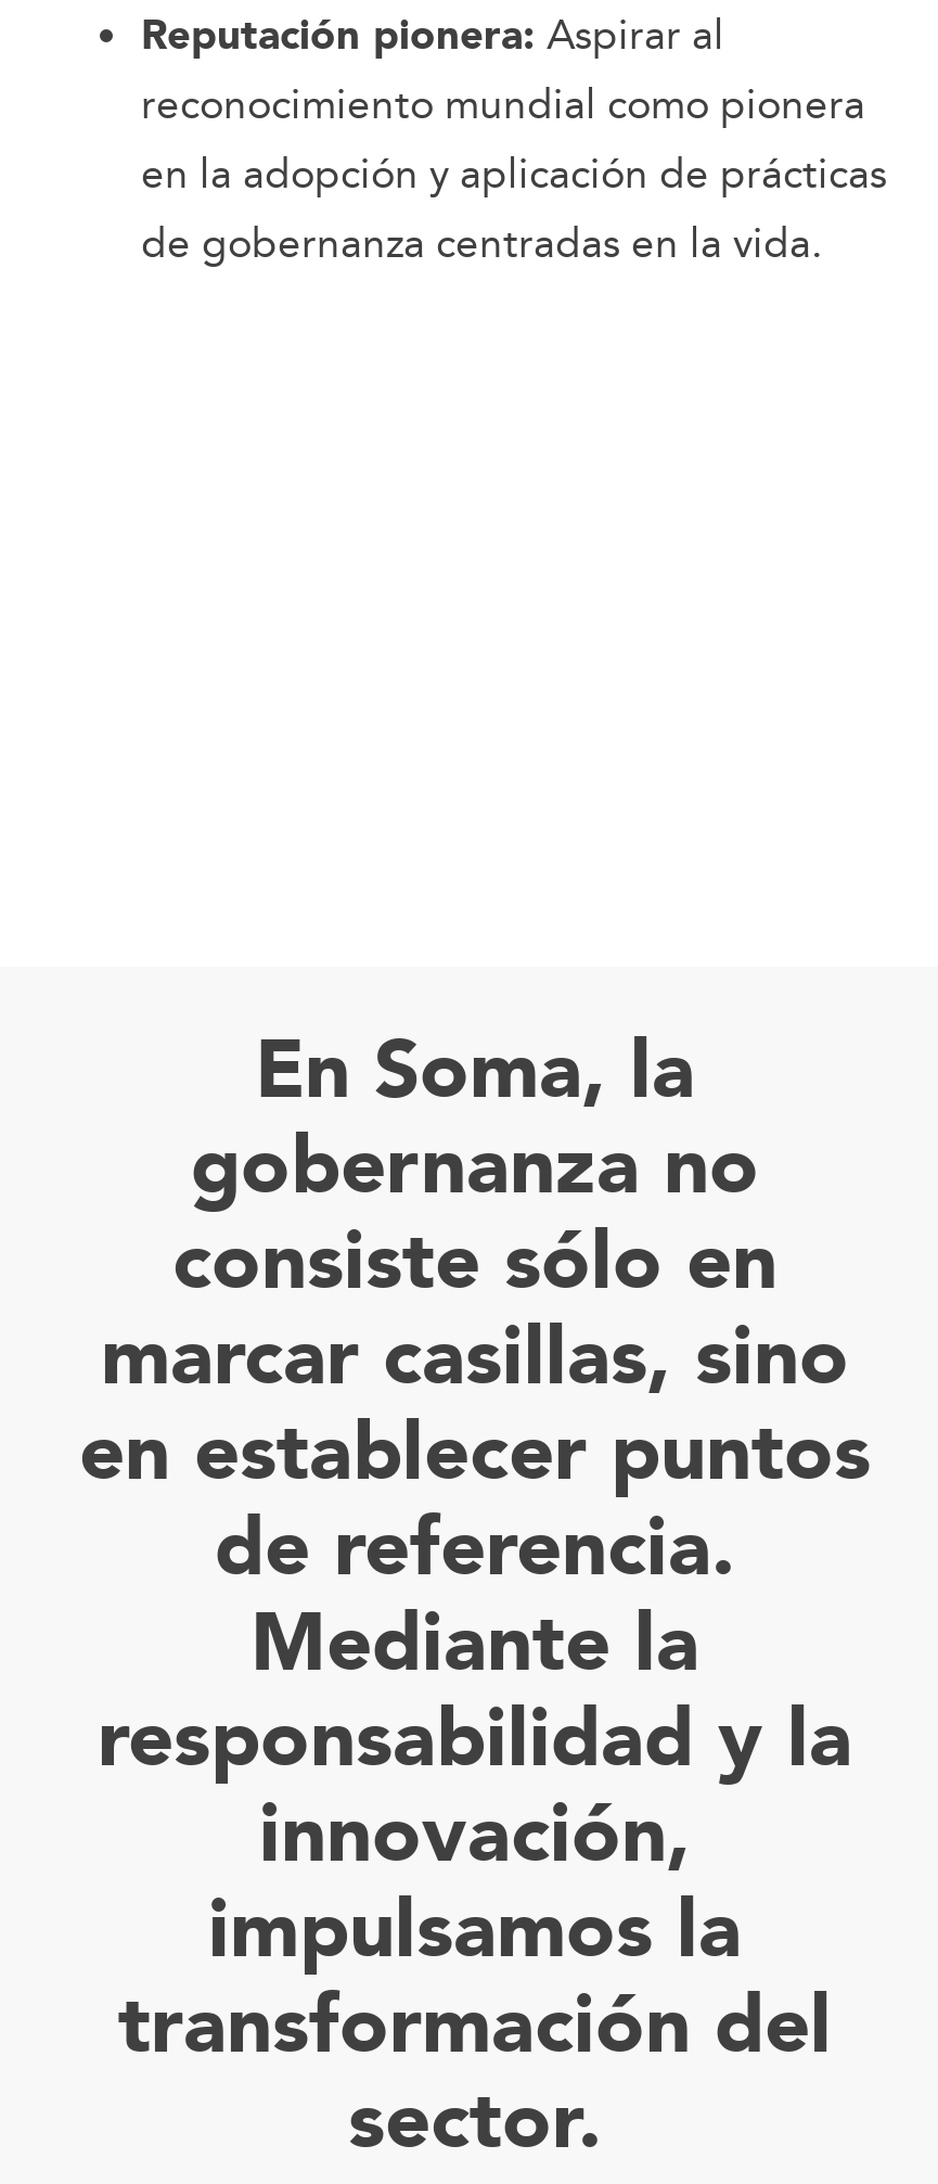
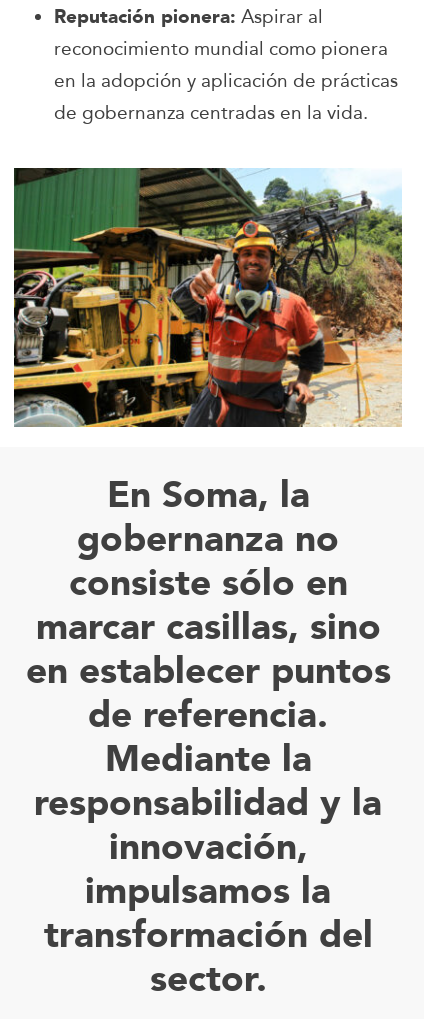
+ [image]
